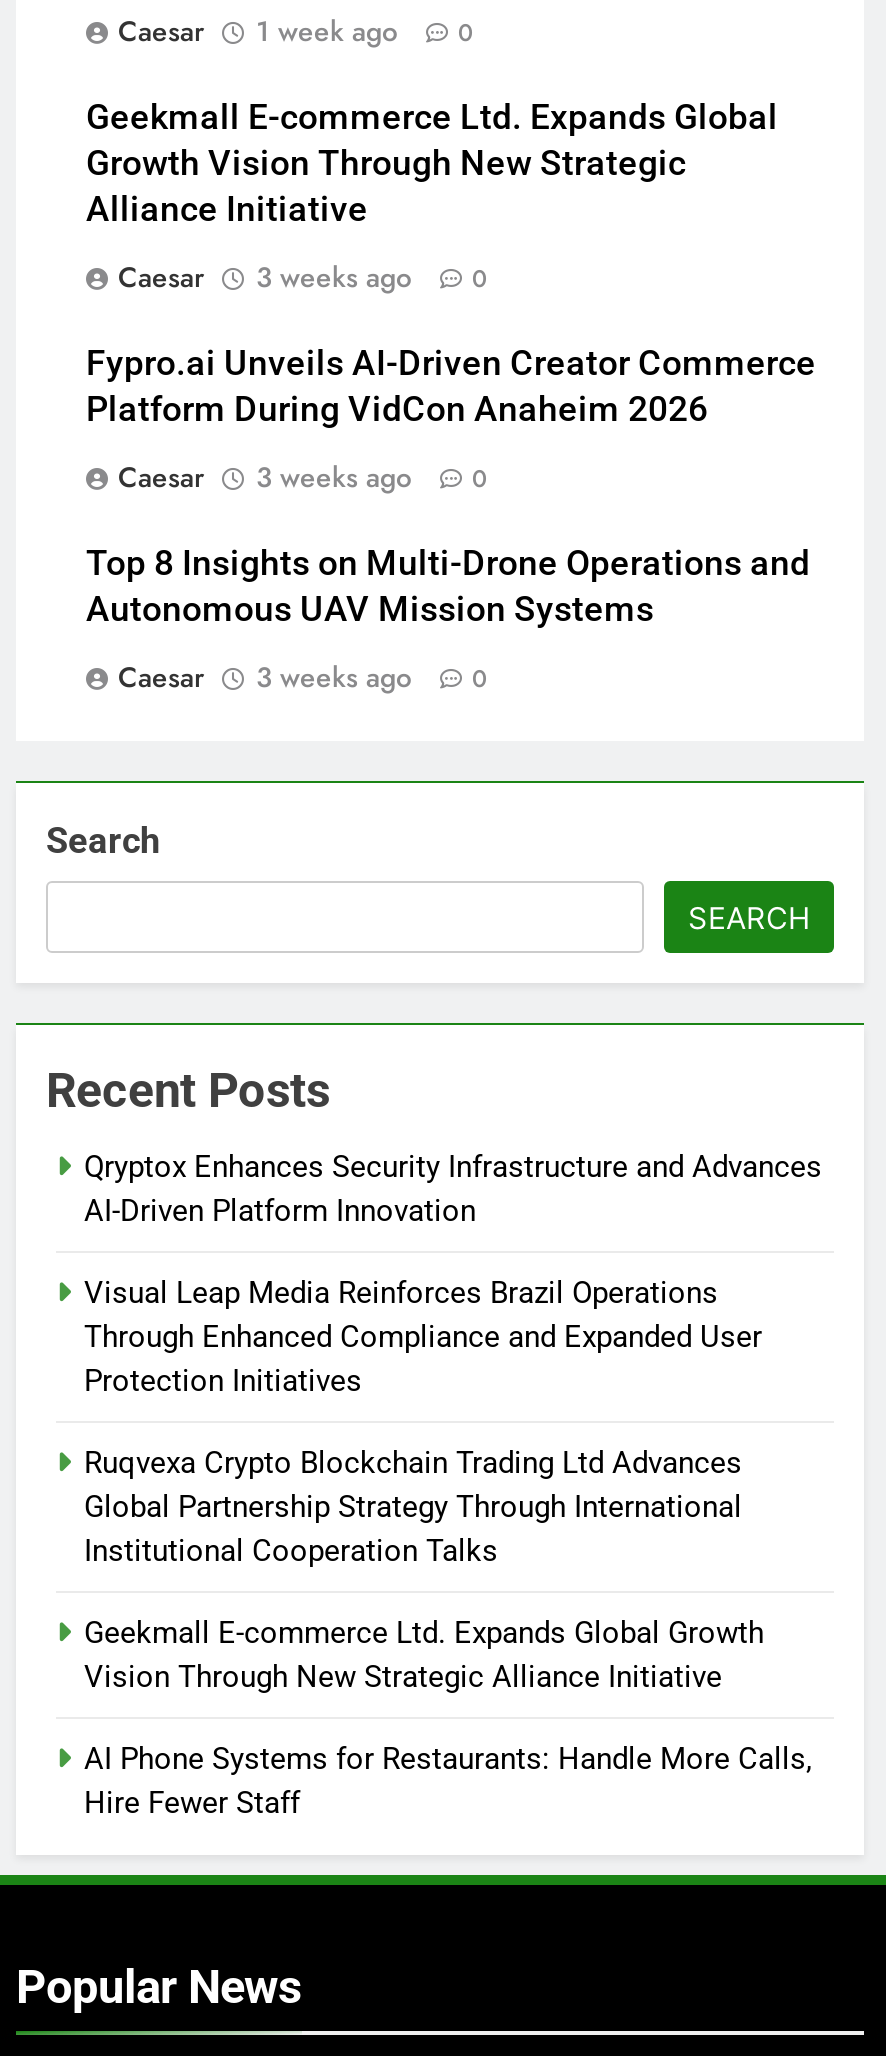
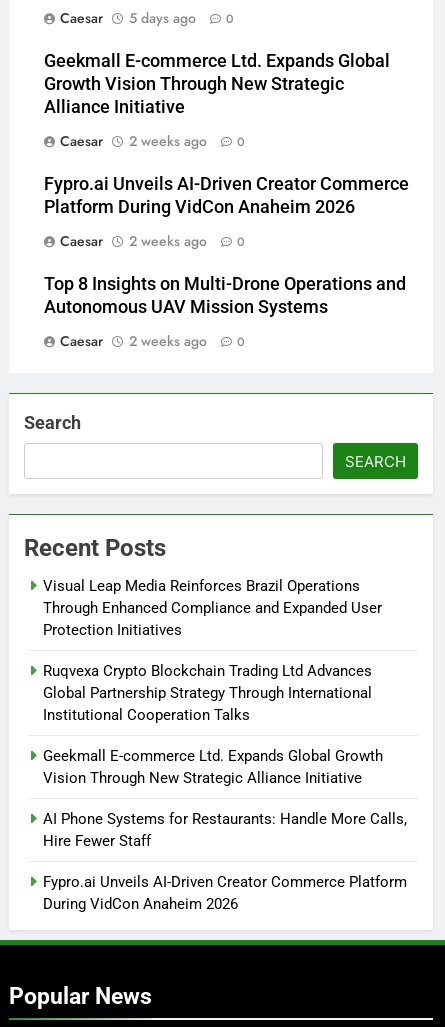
- Caesar 1 week ago 0
+ Caesar 5 days ago 0

- Caesar 3 weeks ago 0
+ Caesar 2 weeks ago 0

- Caesar 3 weeks ago 0
+ Caesar 2 weeks ago 0

- Caesar 3 weeks ago 0
+ Caesar 2 weeks ago 0

- Qryptox Enhances Security Infrastructure and Advances
- AI-Driven Platform Innovation

moved up: Visual Leap Media Reinforces Brazil Operations | Through Enhanced Compliance and Expanded User | Protection Initiatives | ... | AI Phone Systems for Restaurants: Handle More Calls, | Hire Fewer Staff

+ Fypro.ai Unveils AI-Driven Creator Commerce Platform
+ During VidCon Anaheim 2026
